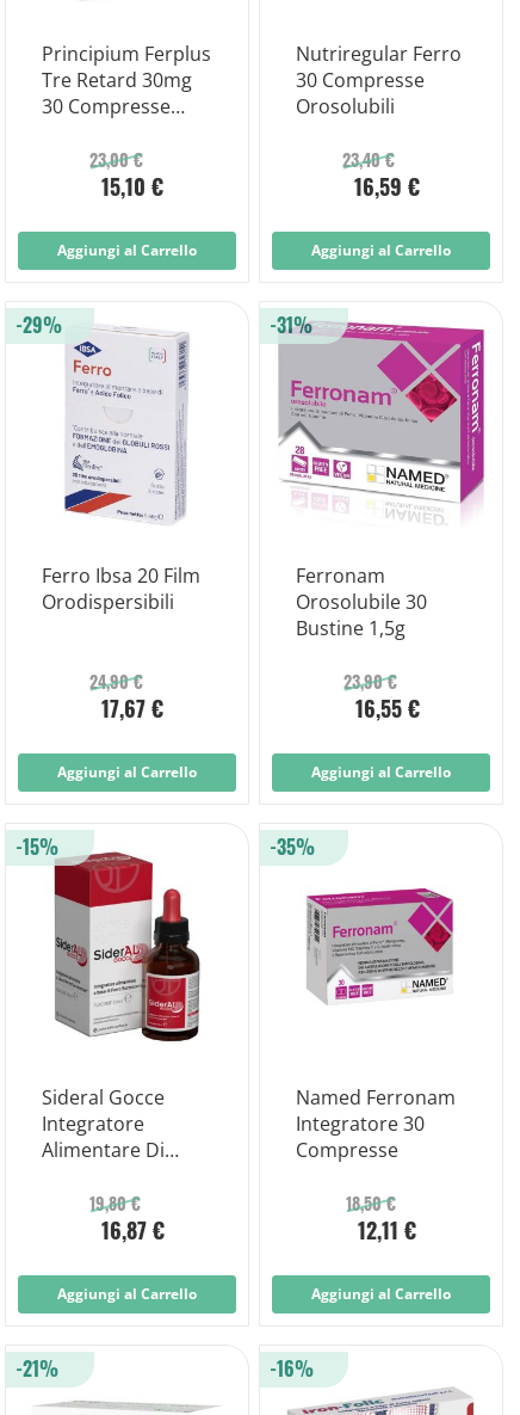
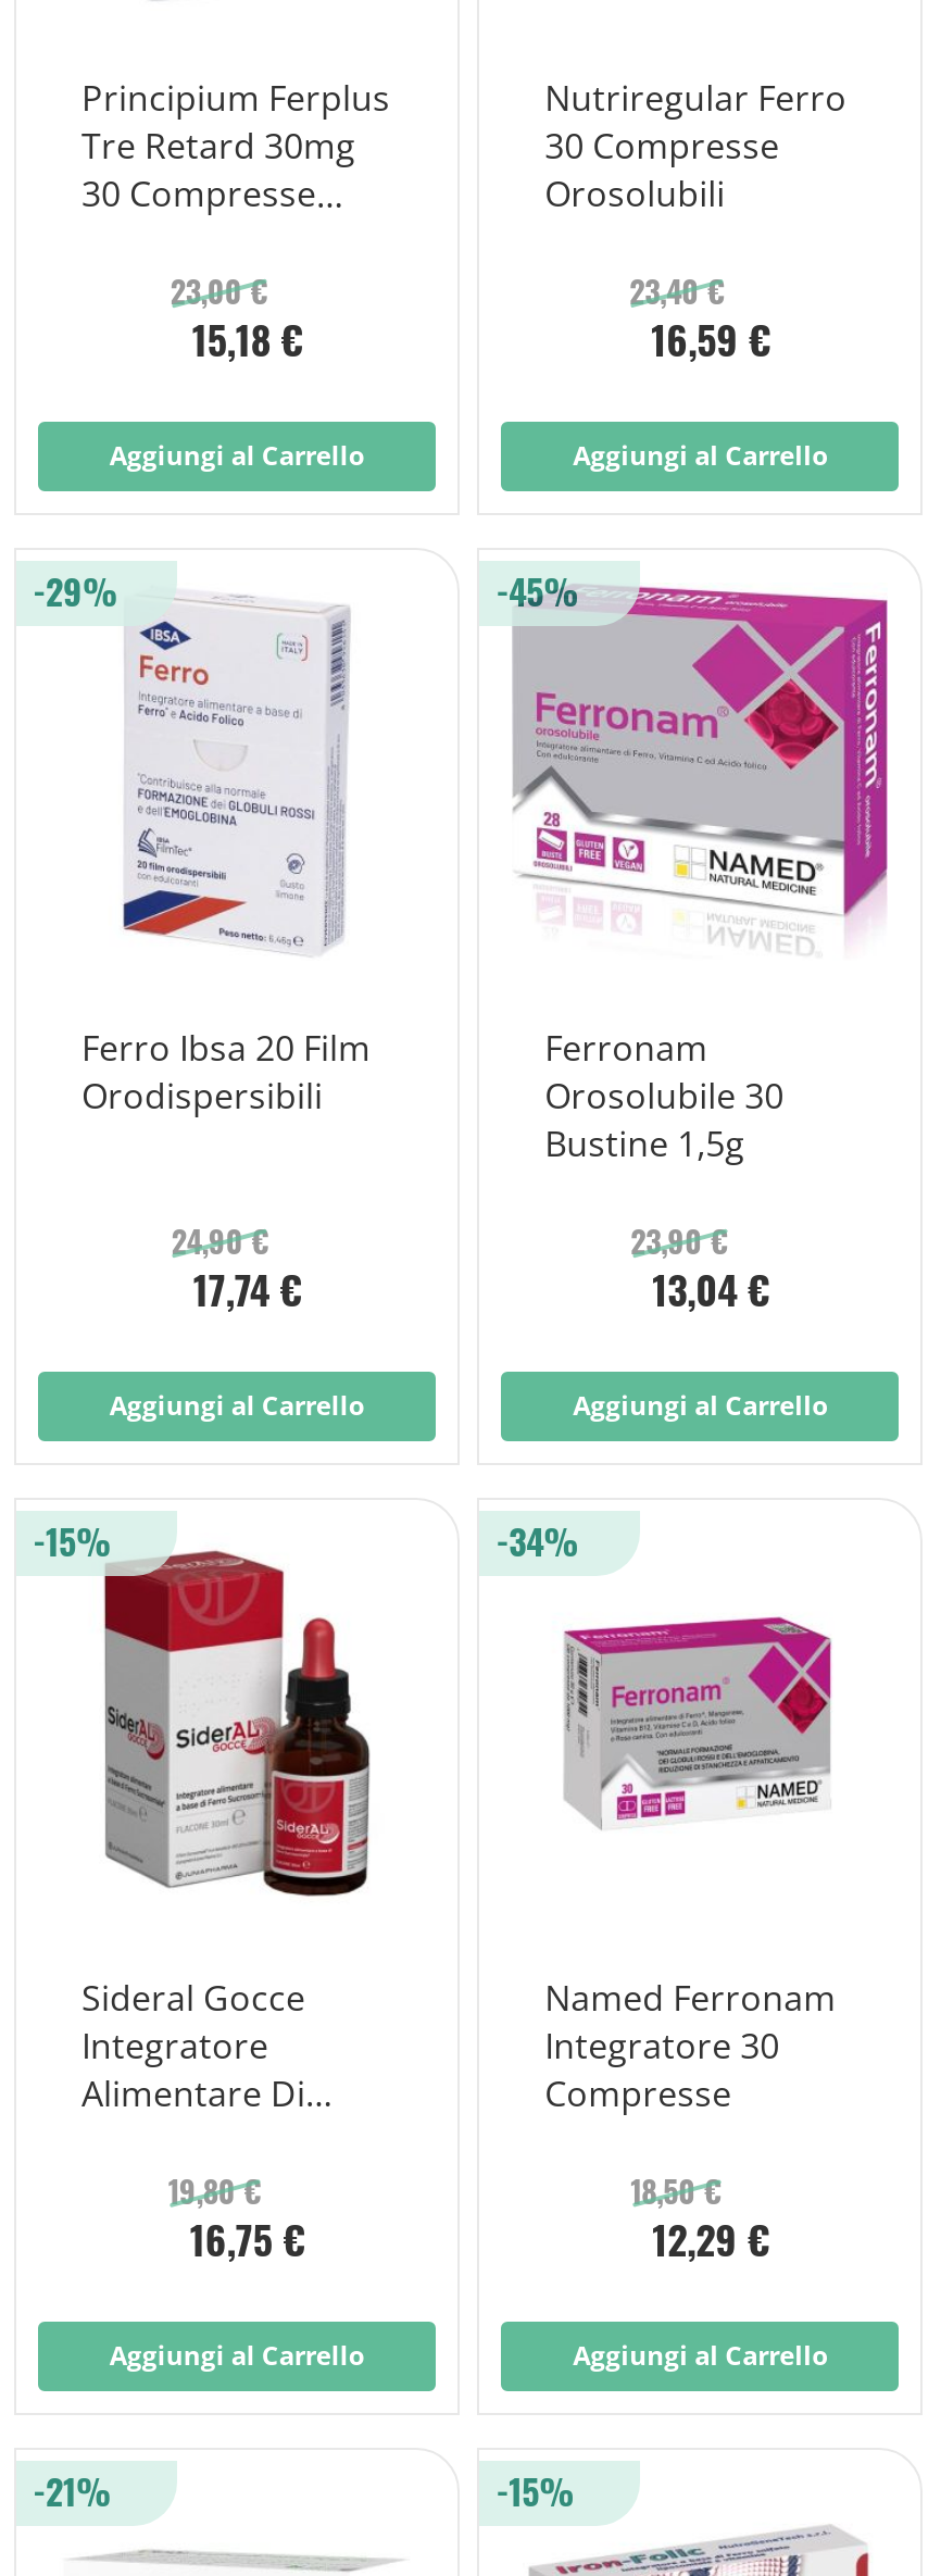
- 15,10 €
+ 15,18 €

- -31%
+ -45%

- 17,67 €
+ 17,74 €

- 16,55 €
+ 13,04 €

- -35%
+ -34%

- 16,87 €
+ 16,75 €

- 12,11 €
+ 12,29 €

- -16%
+ -15%
